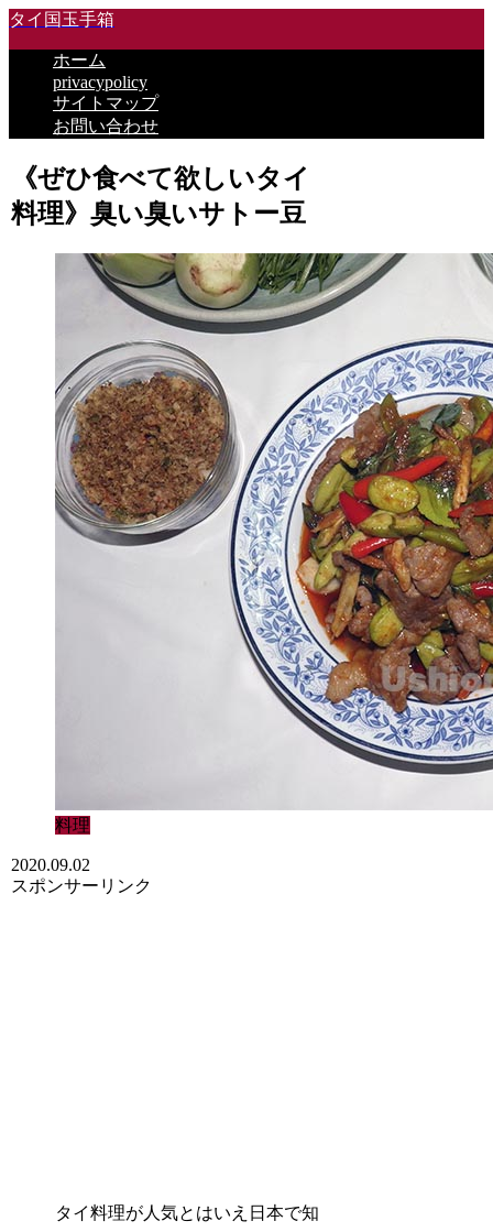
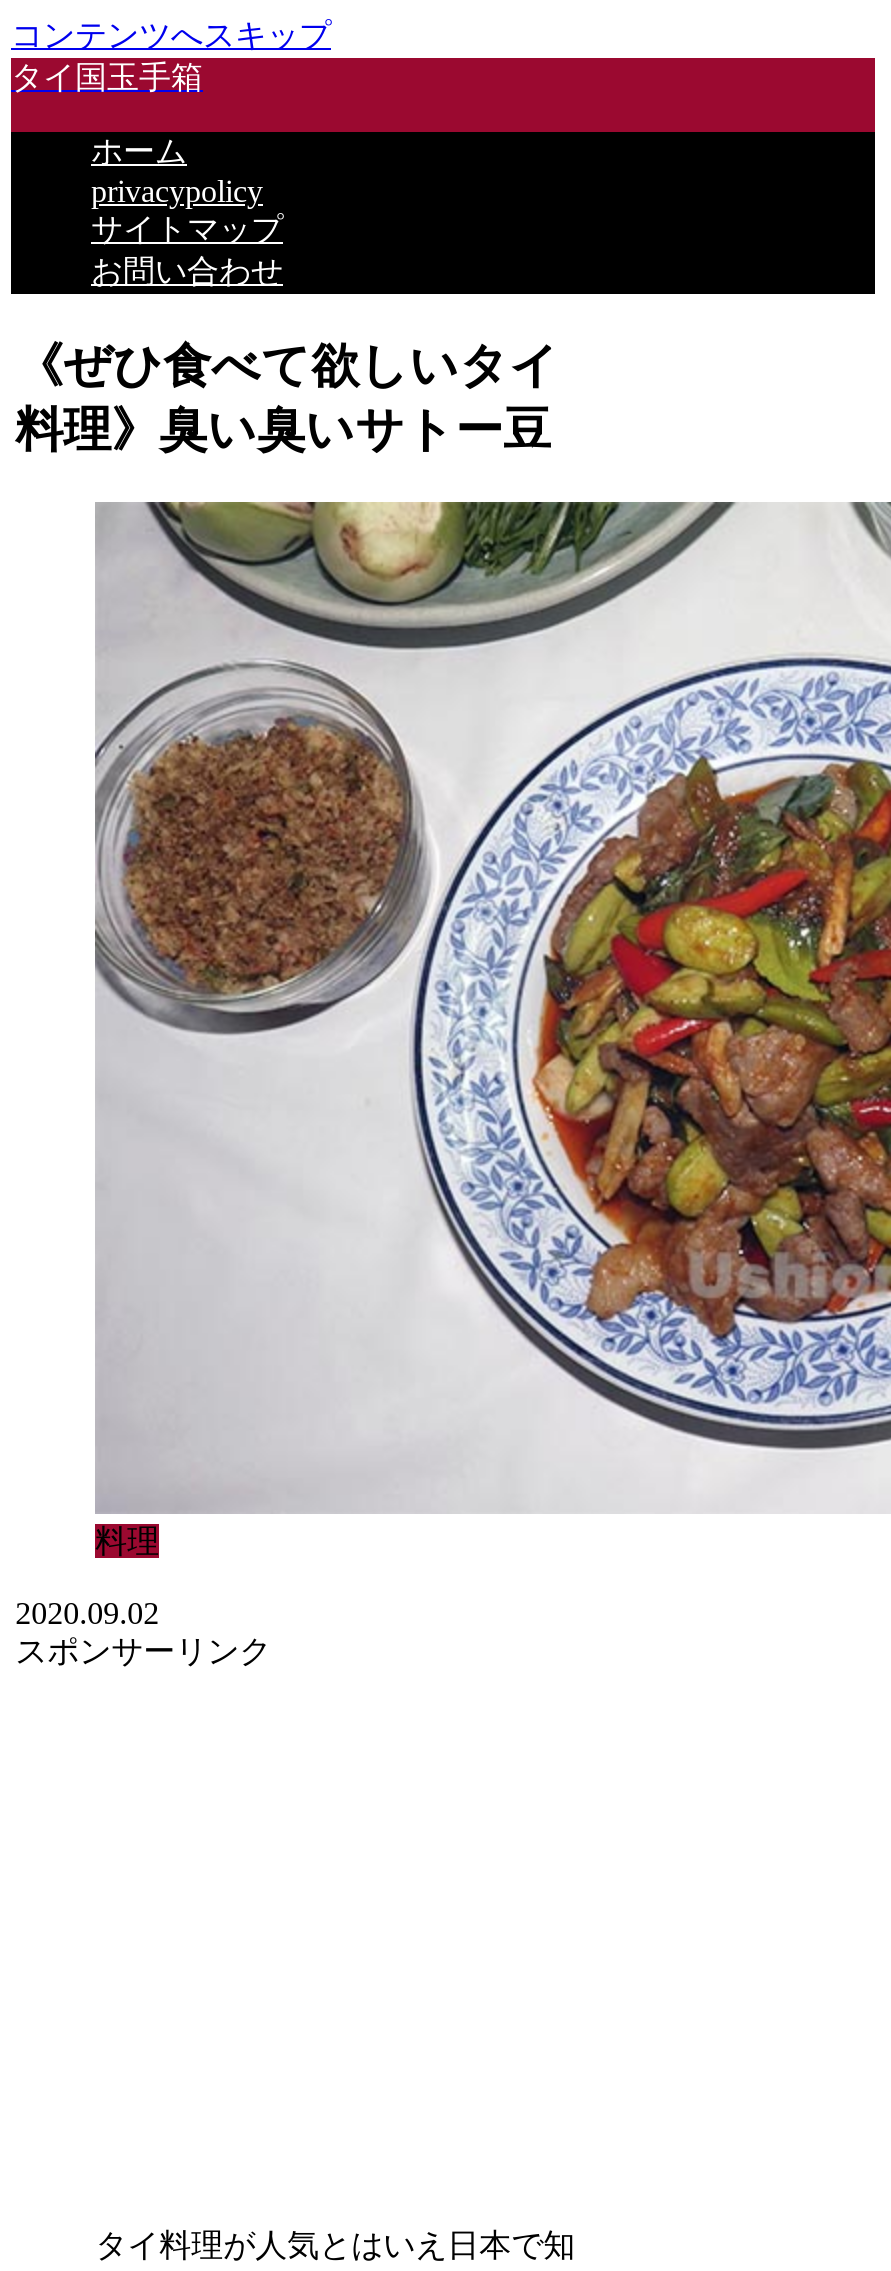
+ コンテンツへスキップ
